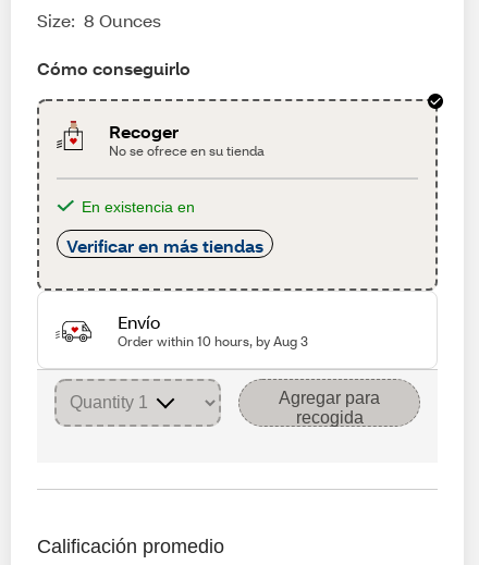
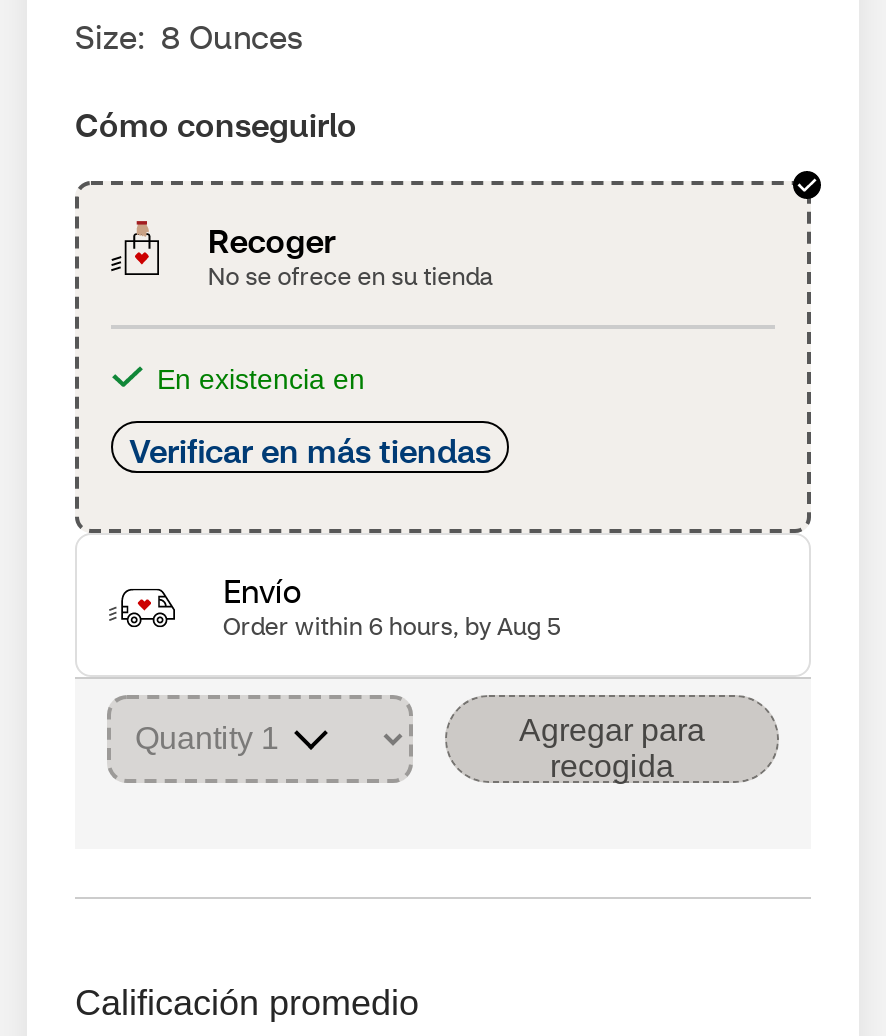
- Order within 10 hours, by Aug 3
+ Order within 6 hours, by Aug 5
